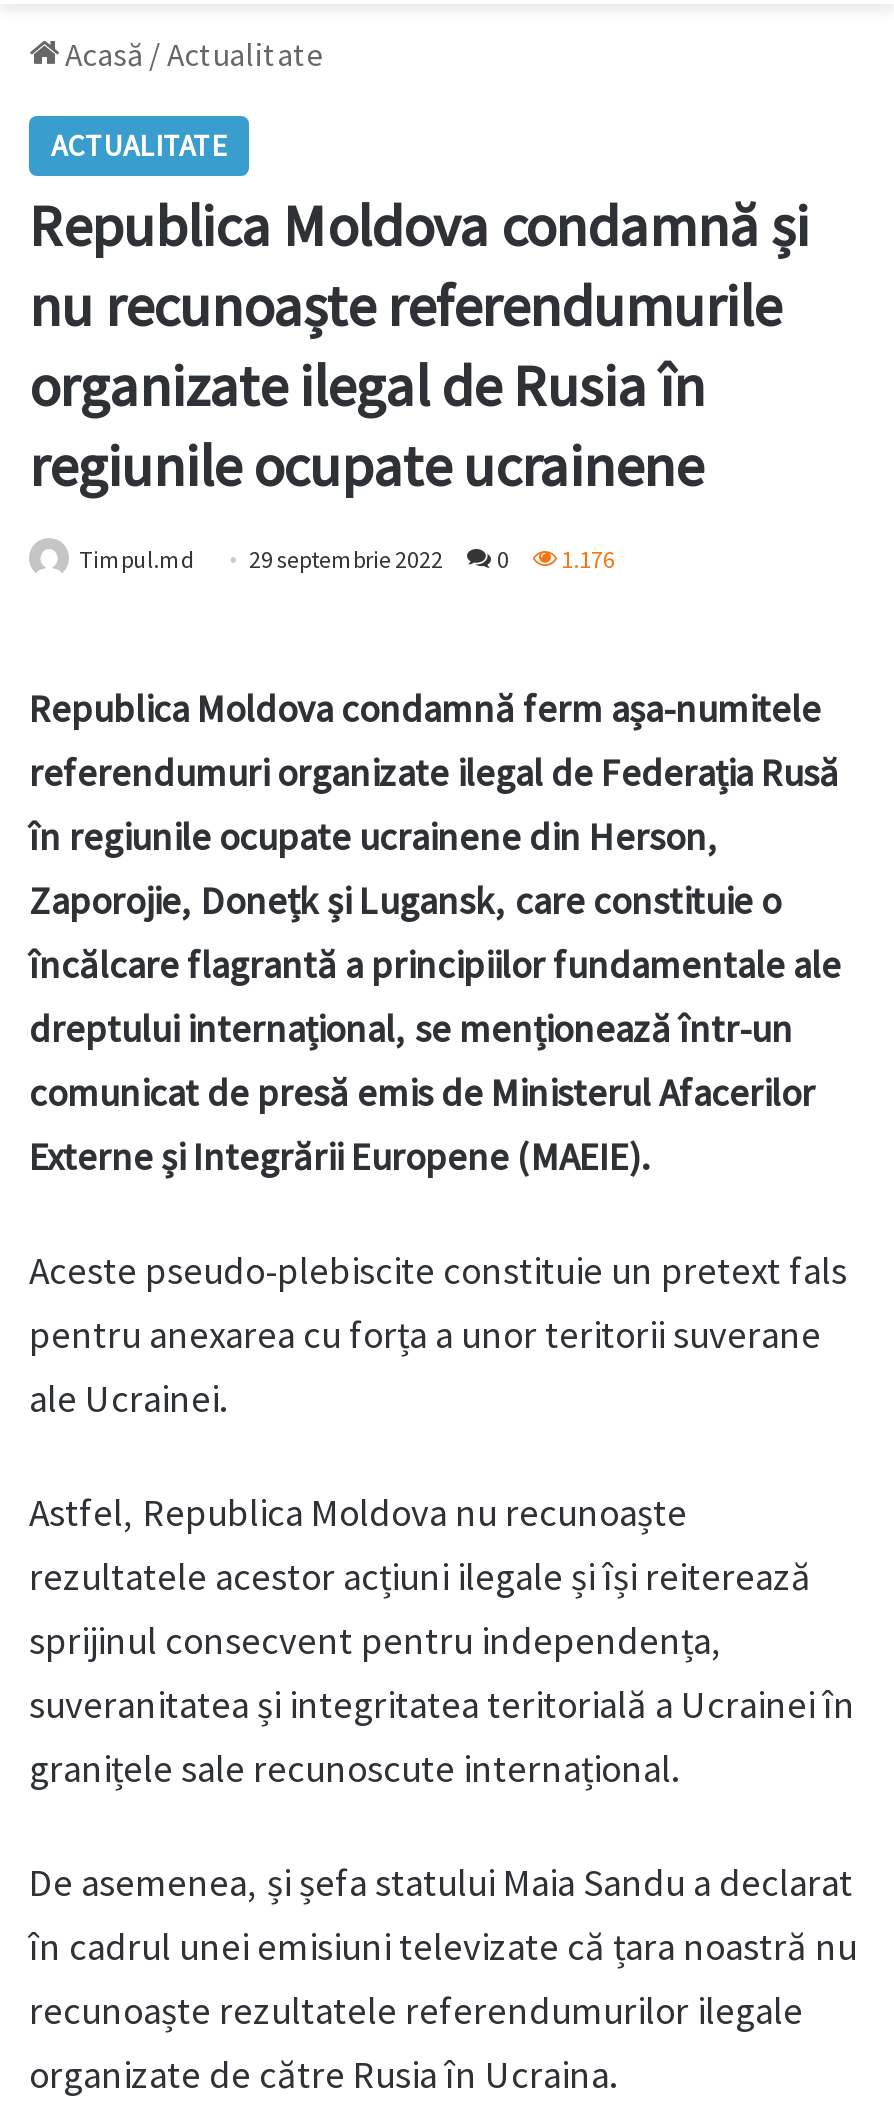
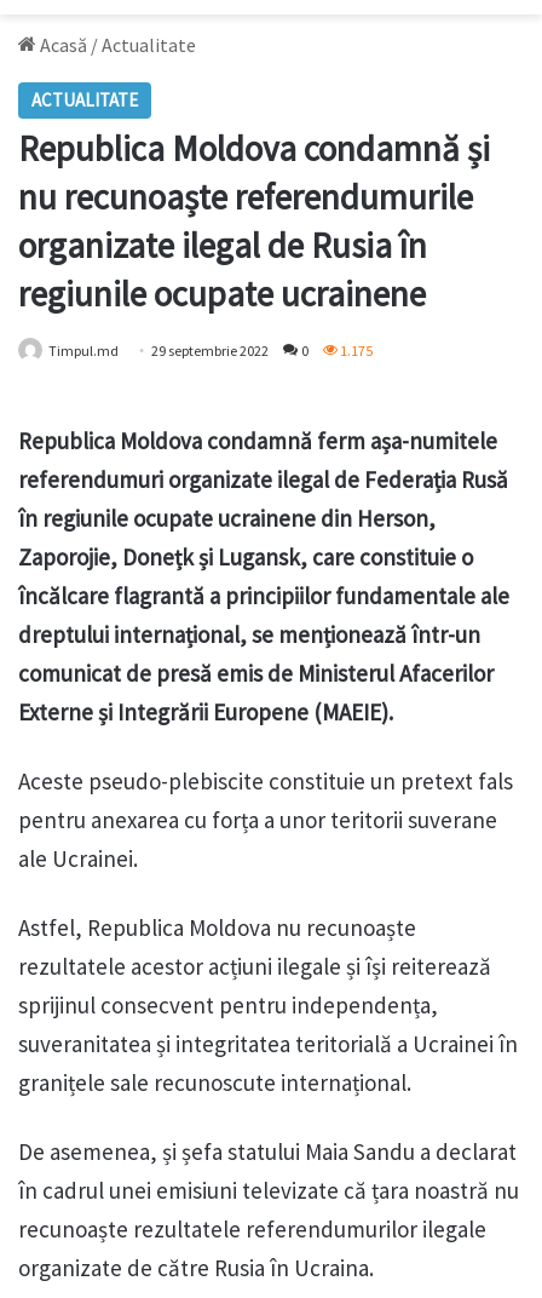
- Timpul.md 29 septembrie 2022 0 1.176
+ Timpul.md 29 septembrie 2022 0 1.175
